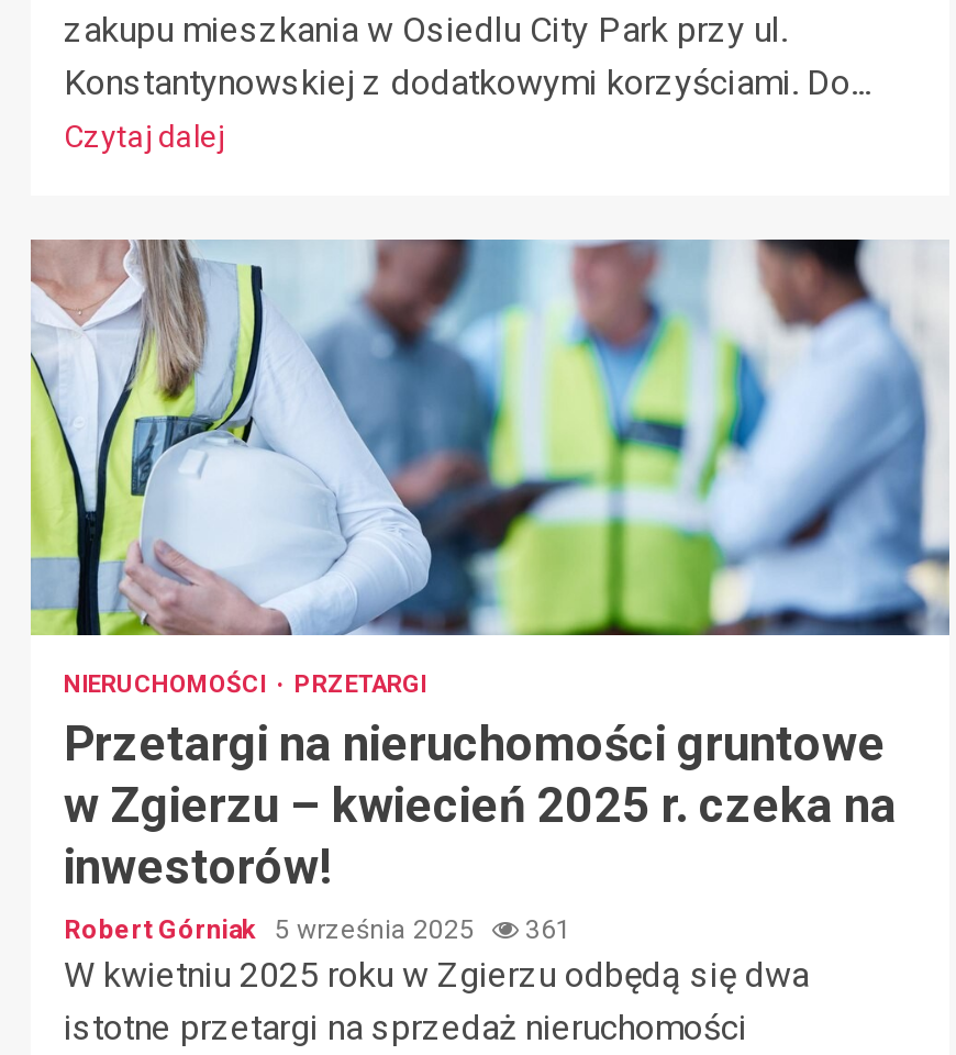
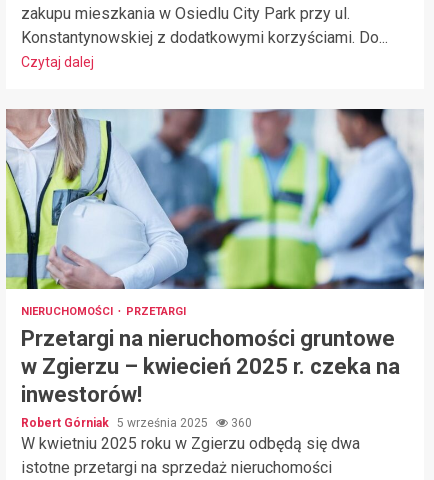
- Robert Górniak 5 września 2025 361
+ Robert Górniak 5 września 2025 360
